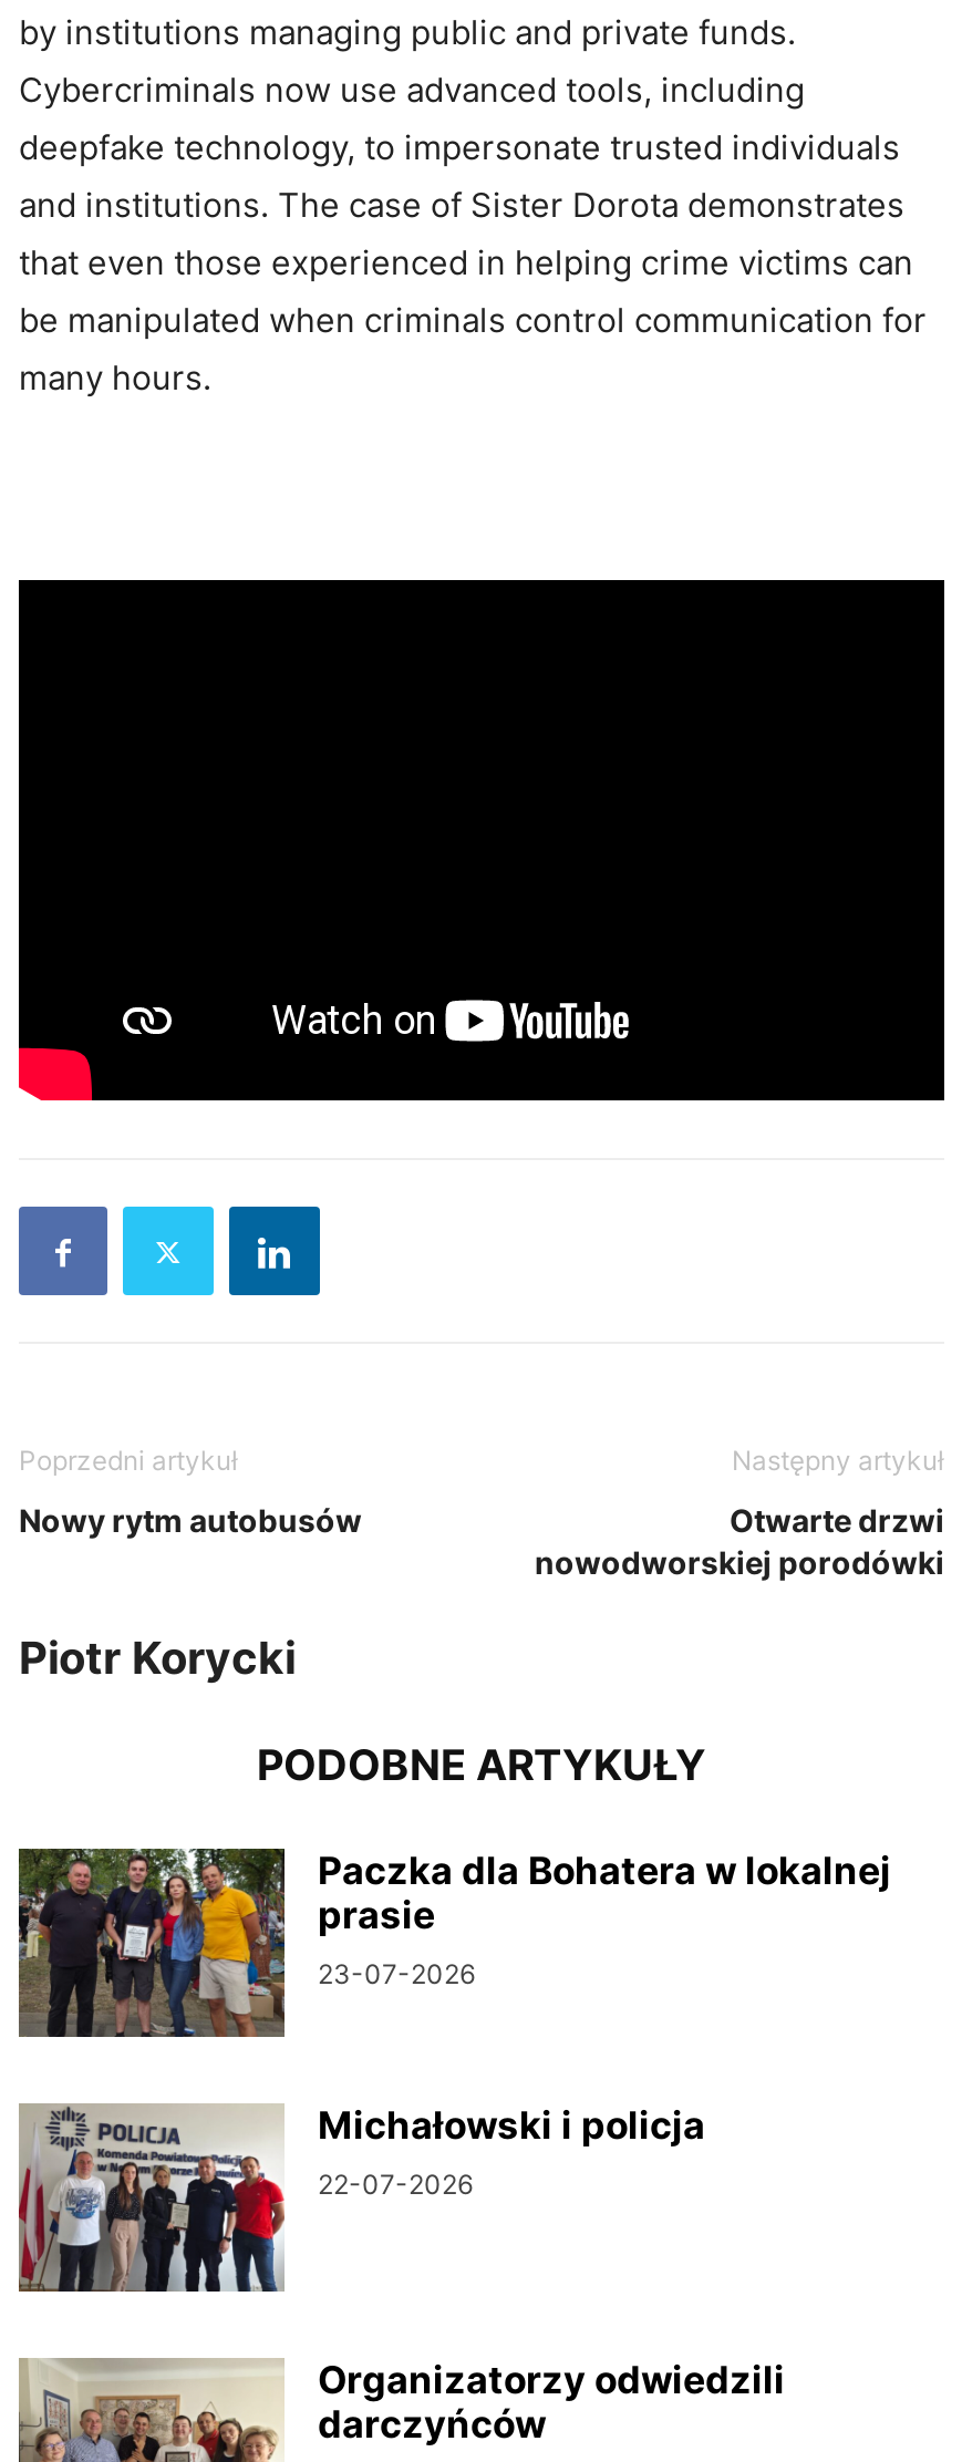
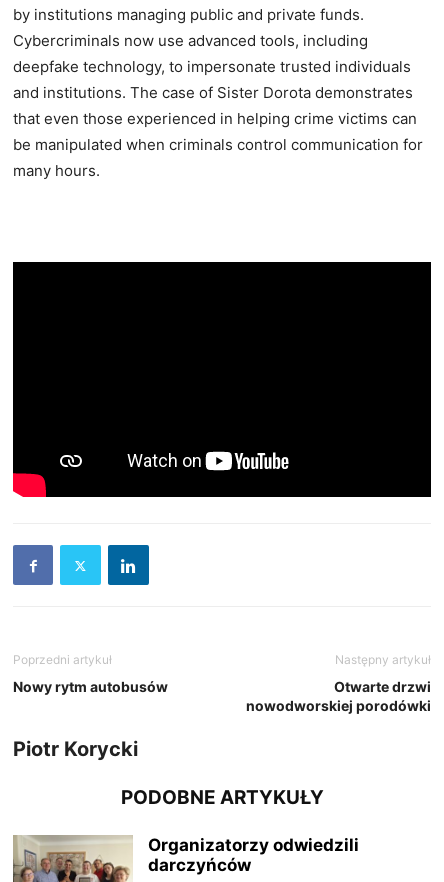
- [image]
- Paczka dla Bohatera w lokalnej
- prasie
- 23-07-2026

- [image]
- Michałowski i policja
- 22-07-2026
